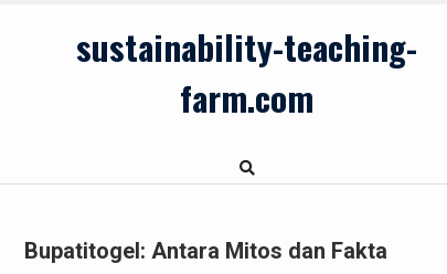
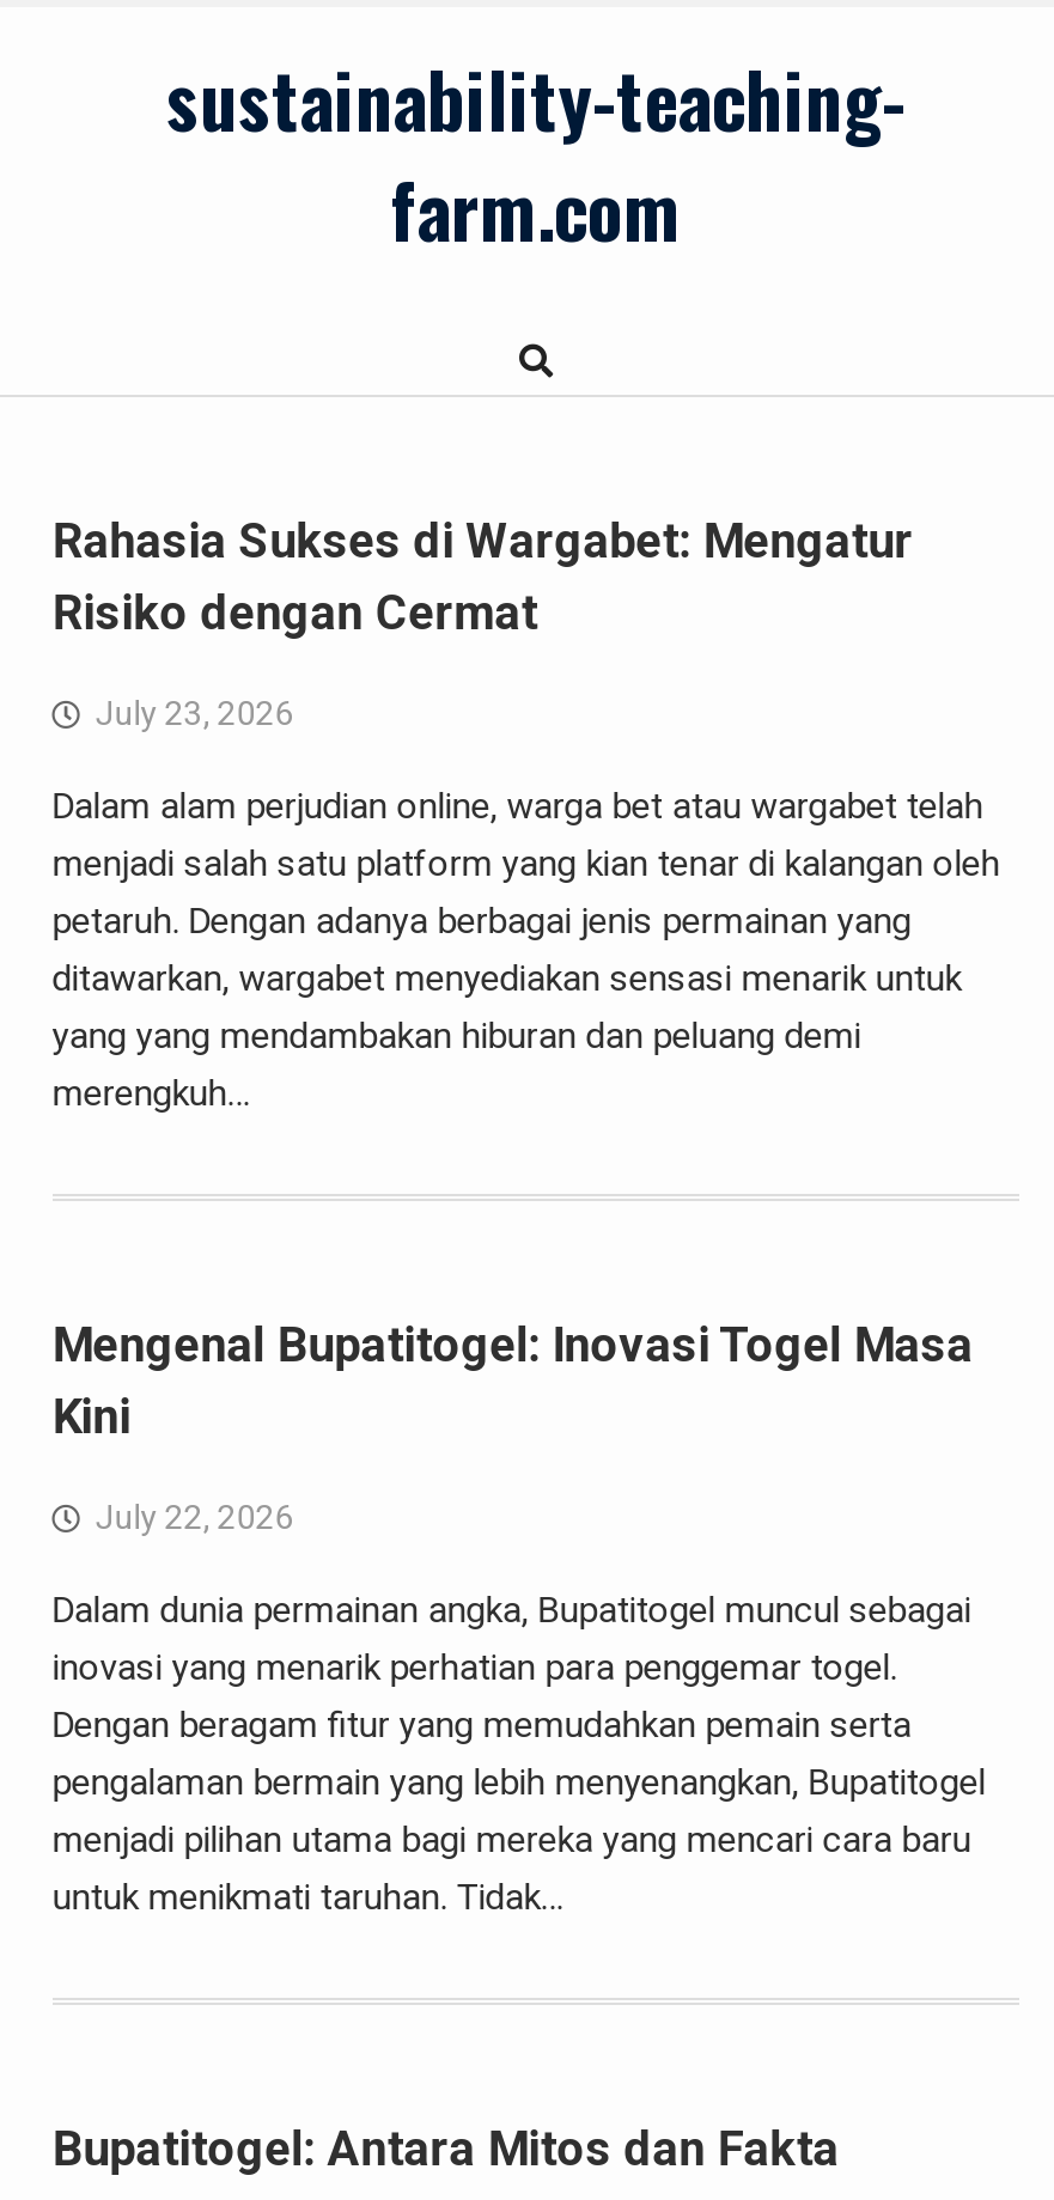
+ Rahasia Sukses di Wargabet: Mengatur
+ Risiko dengan Cermat
+ July 23, 2026
+ Dalam alam perjudian online, warga bet atau wargabet telah
+ menjadi salah satu platform yang kian tenar di kalangan oleh
+ petaruh. Dengan adanya berbagai jenis permainan yang
+ ditawarkan, wargabet menyediakan sensasi menarik untuk
+ yang yang mendambakan hiburan dan peluang demi
+ merengkuh…

+ Mengenal Bupatitogel: Inovasi Togel Masa
+ Kini
+ July 22, 2026
+ Dalam dunia permainan angka, Bupatitogel muncul sebagai
+ inovasi yang menarik perhatian para penggemar togel.
+ Dengan beragam fitur yang memudahkan pemain serta
+ pengalaman bermain yang lebih menyenangkan, Bupatitogel
+ menjadi pilihan utama bagi mereka yang mencari cara baru
+ untuk menikmati taruhan. Tidak…
